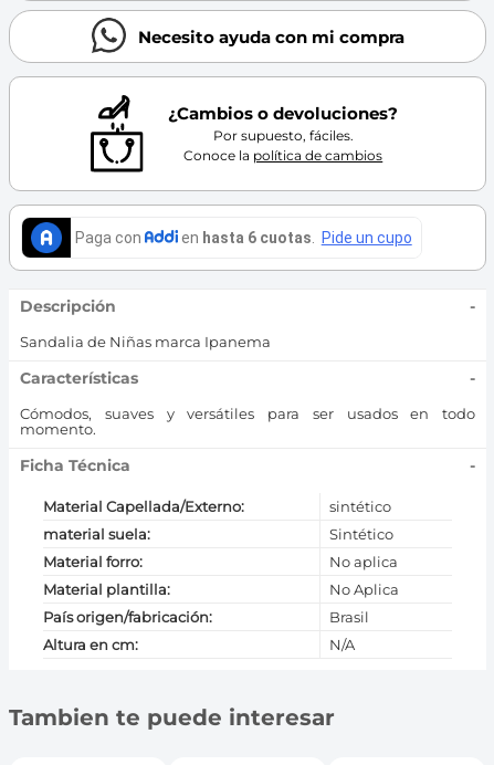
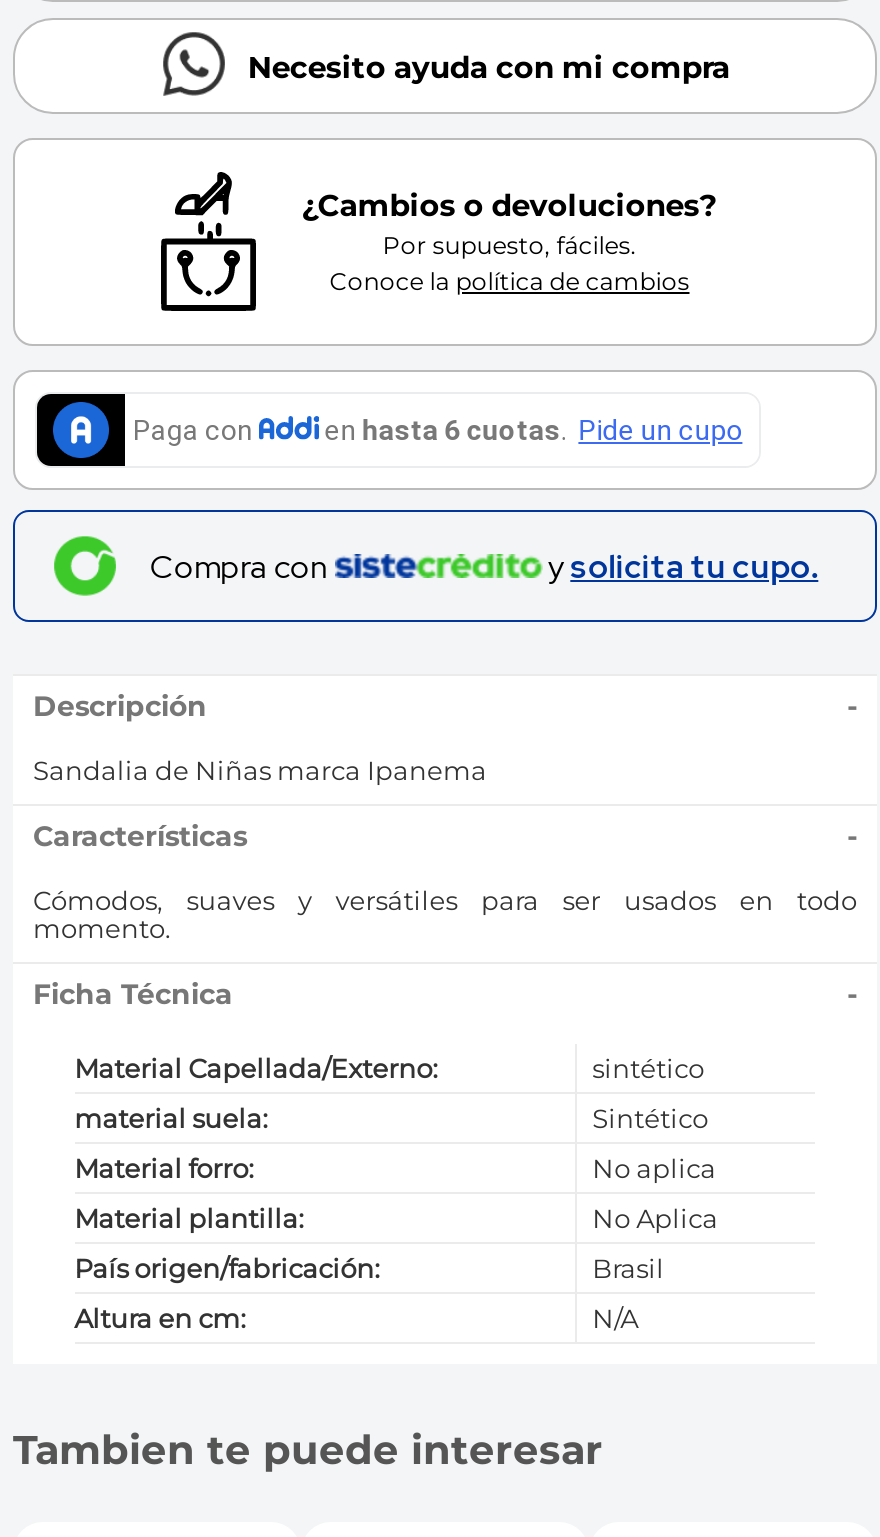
+ Compra con
+ ysolicita tu cupo.
